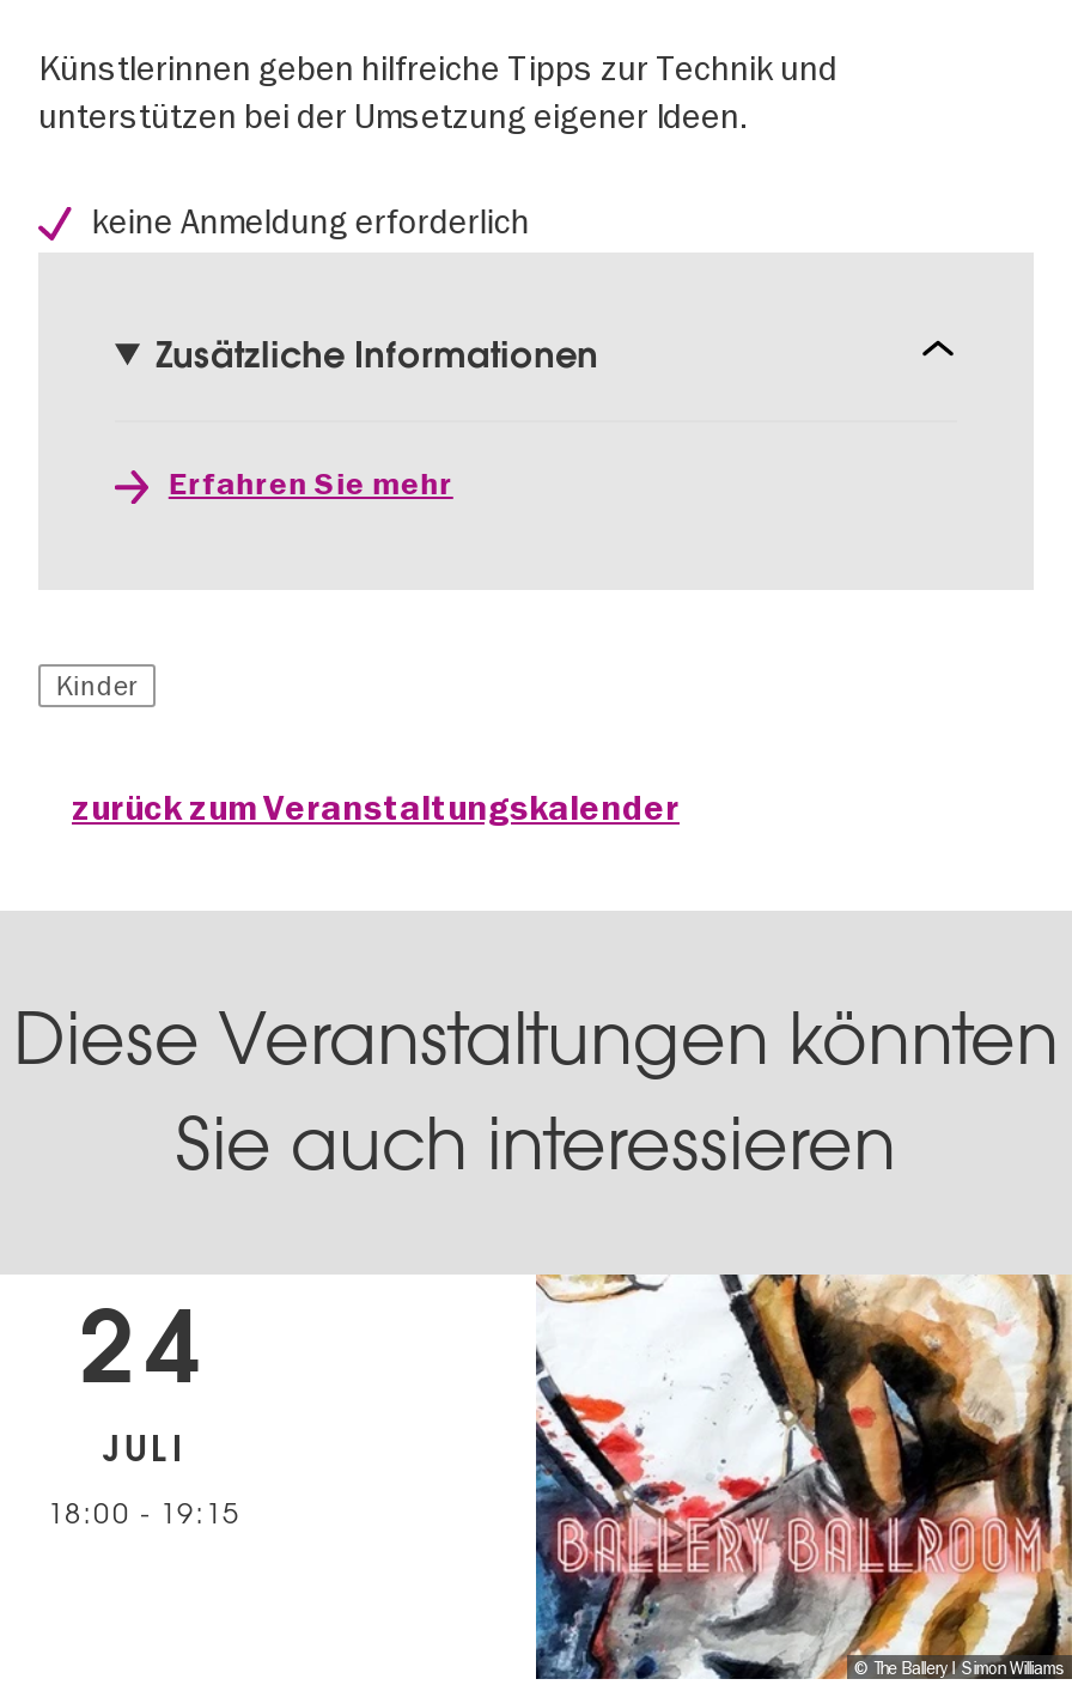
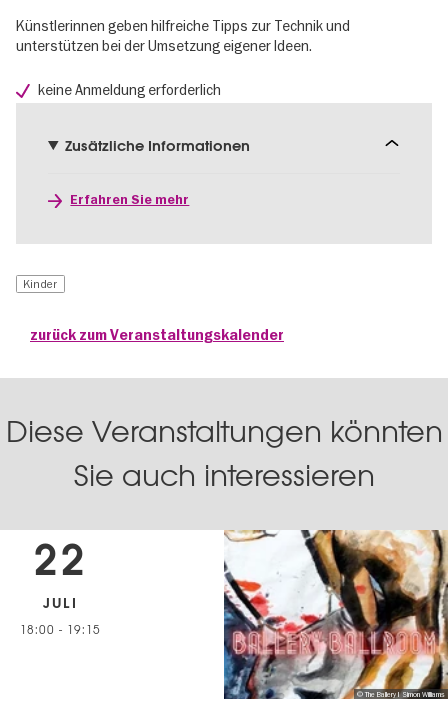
- 24
+ 22
